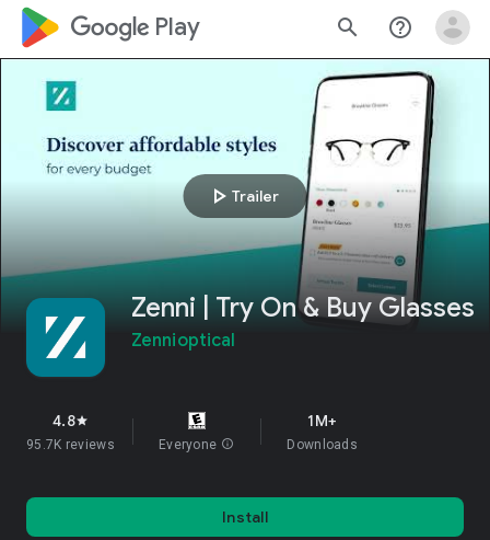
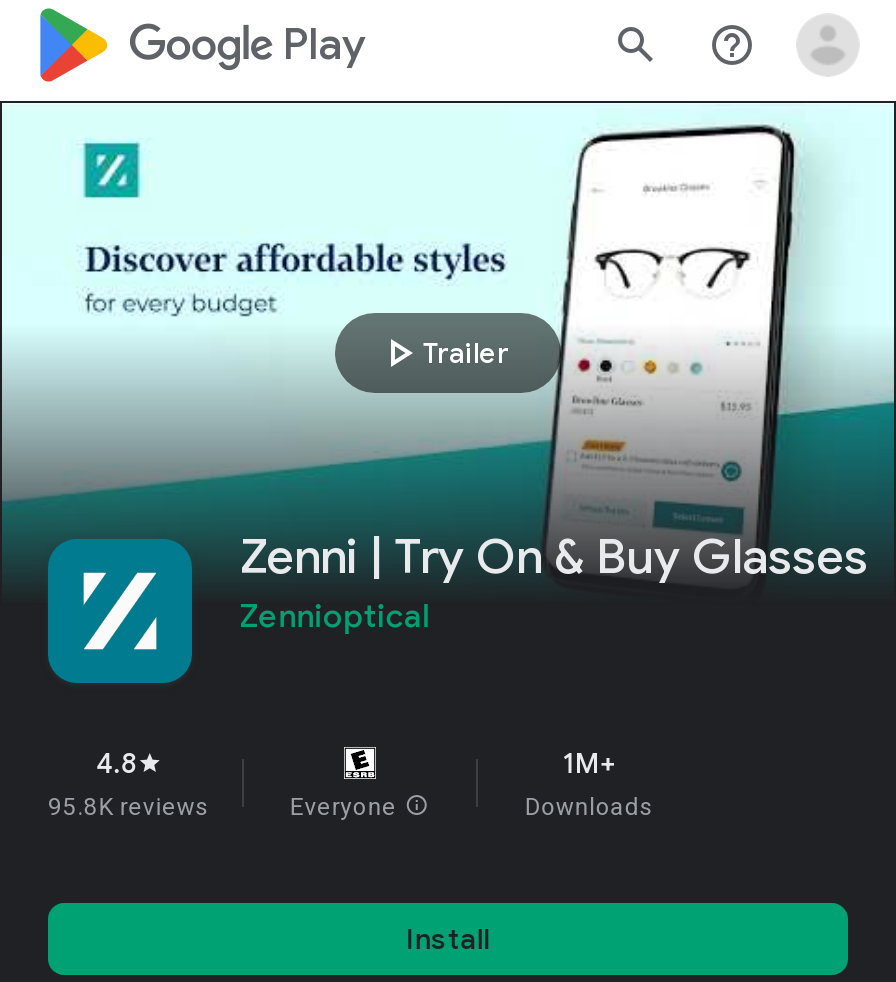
- 95.7K reviews
+ 95.8K reviews
